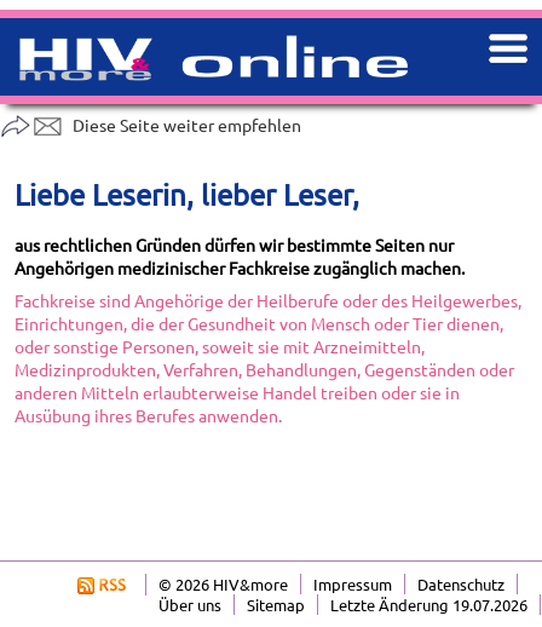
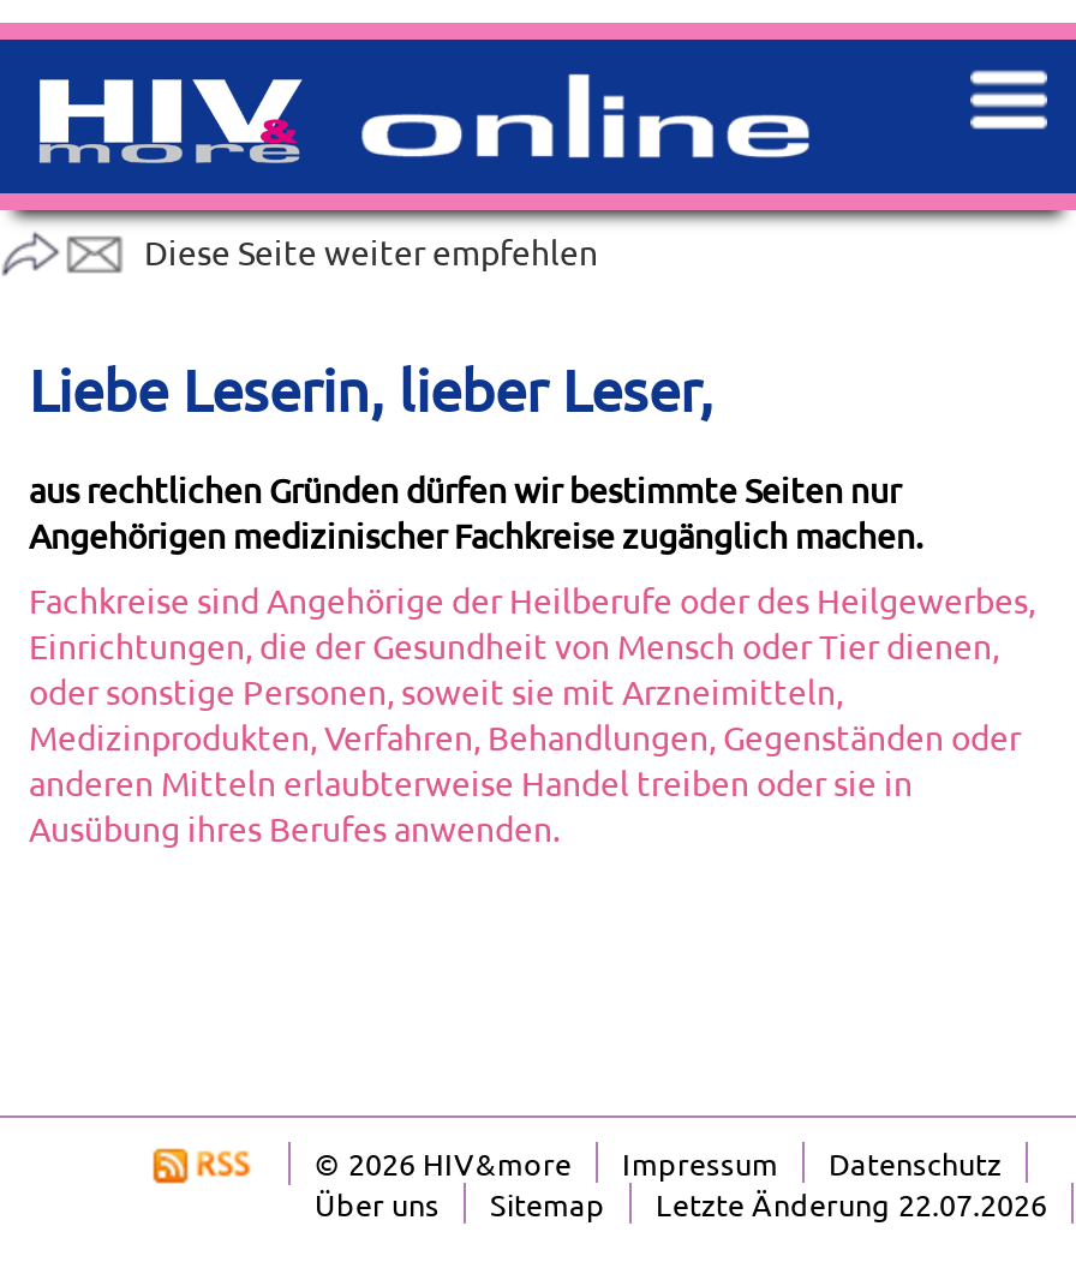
- Letzte Änderung 19.07.2026
+ Letzte Änderung 22.07.2026
